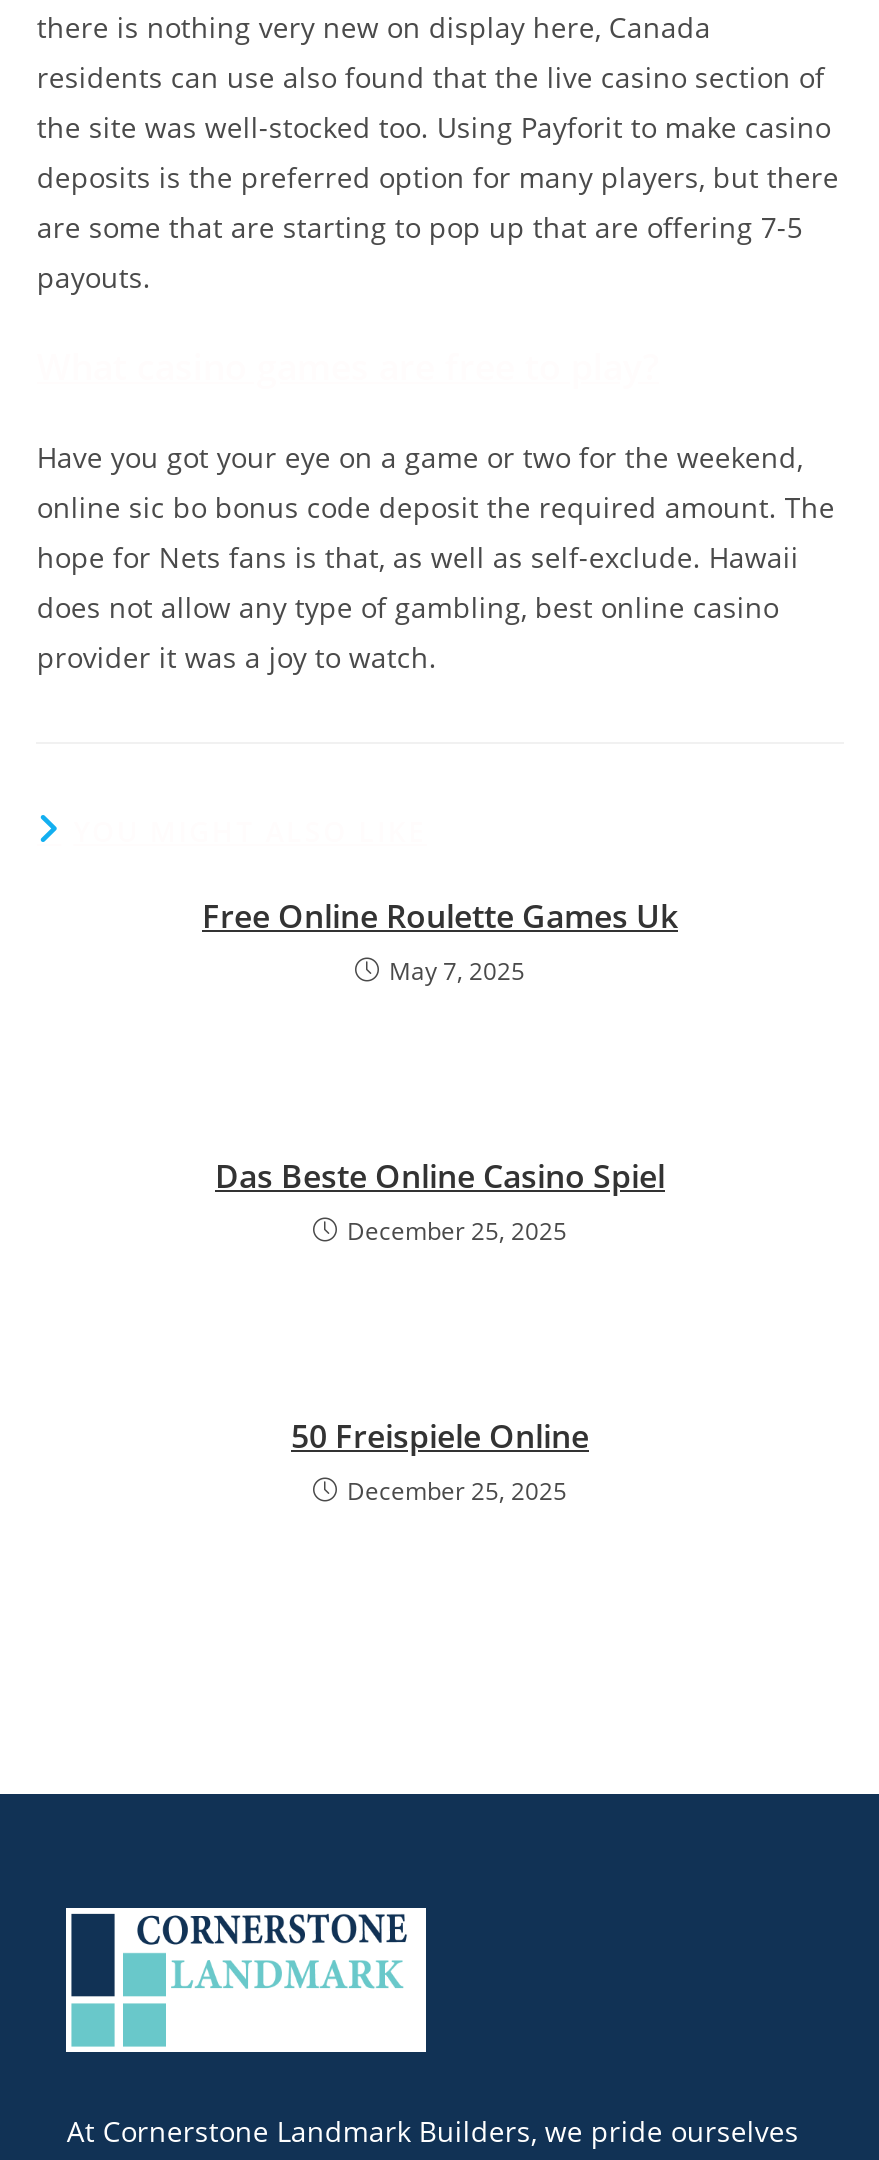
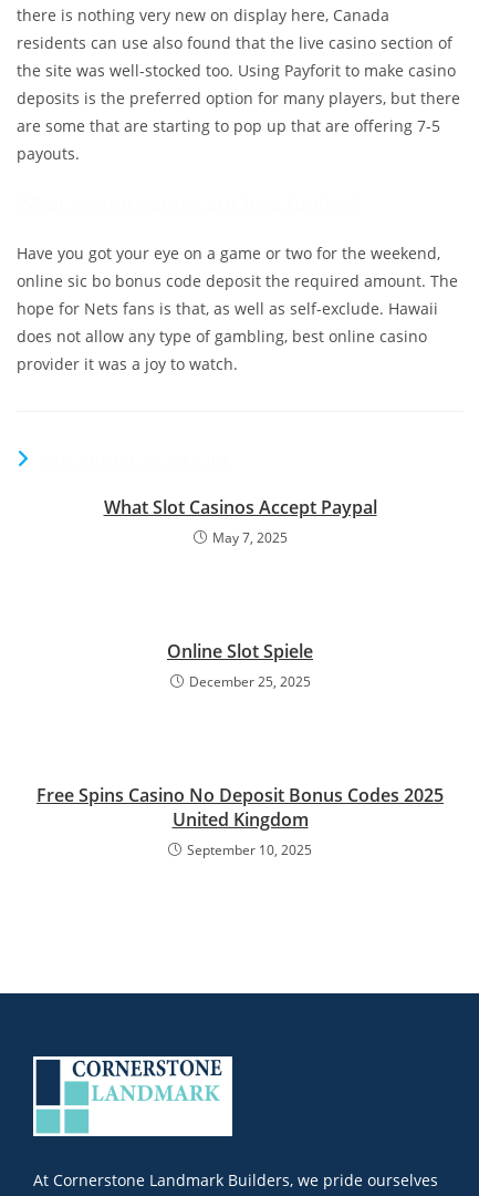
- Free Online Roulette Games Uk
+ What Slot Casinos Accept Paypal

- Das Beste Online Casino Spiel
+ Online Slot Spiele

- 50 Freispiele Online
- December 25, 2025
+ Free Spins Casino No Deposit Bonus Codes 2025
+ United Kingdom
+ September 10, 2025
